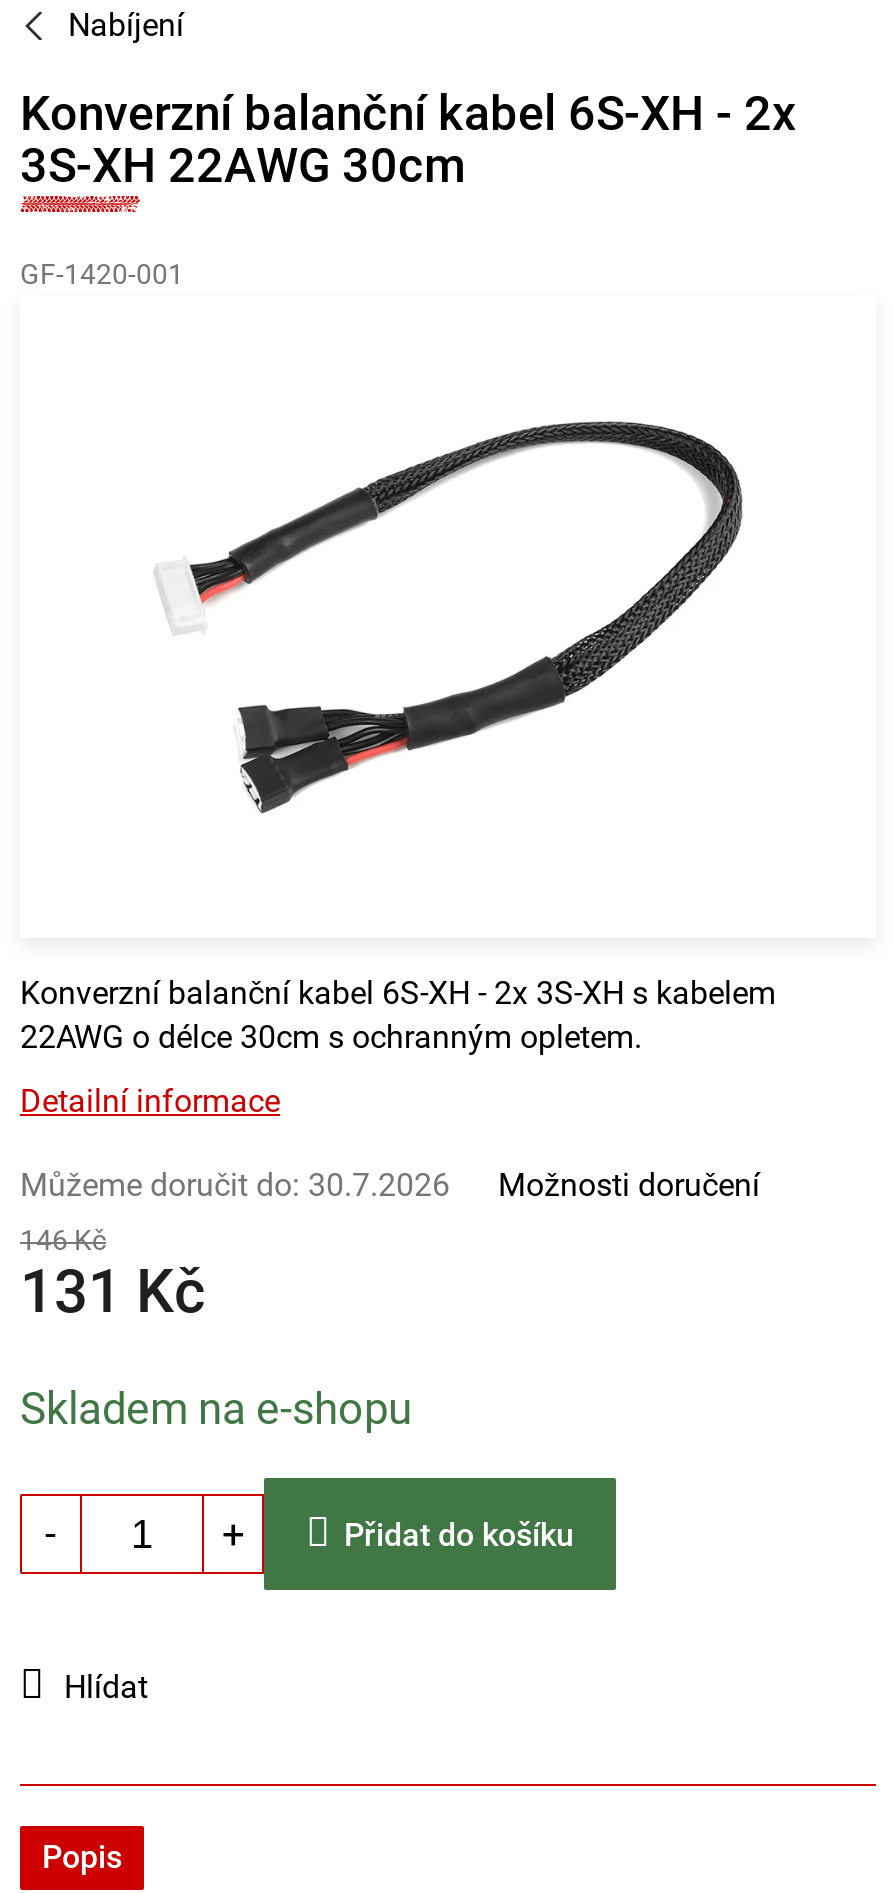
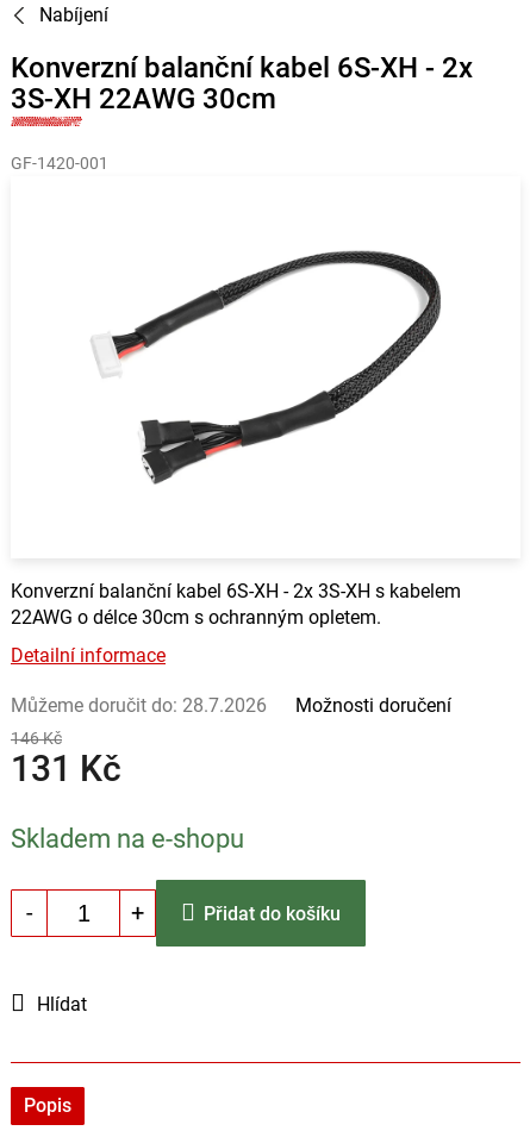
- Můžeme doručit do: 30.7.2026
+ Můžeme doručit do: 28.7.2026
